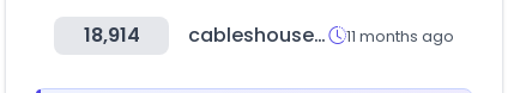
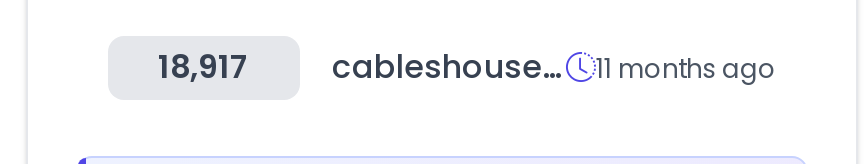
- 18,914
+ 18,917
